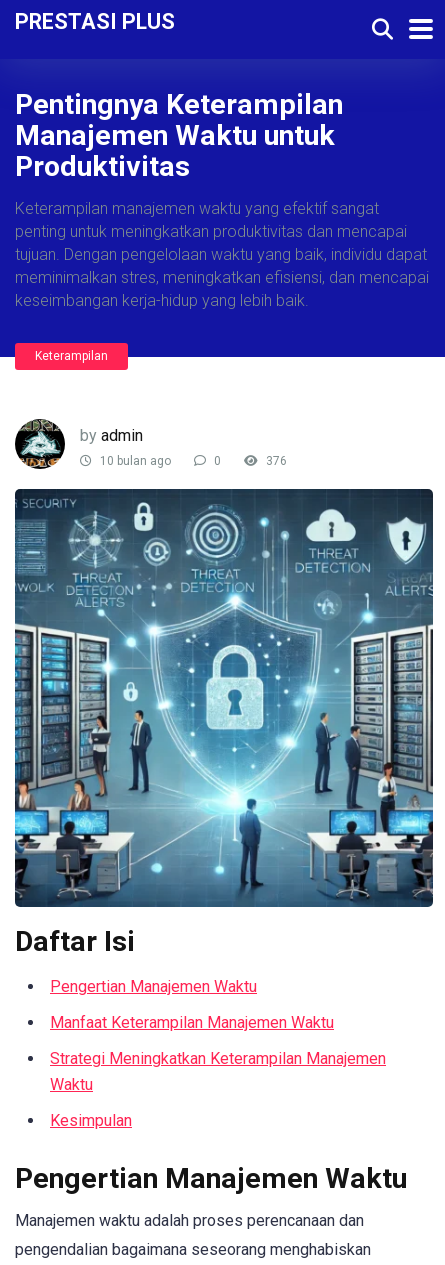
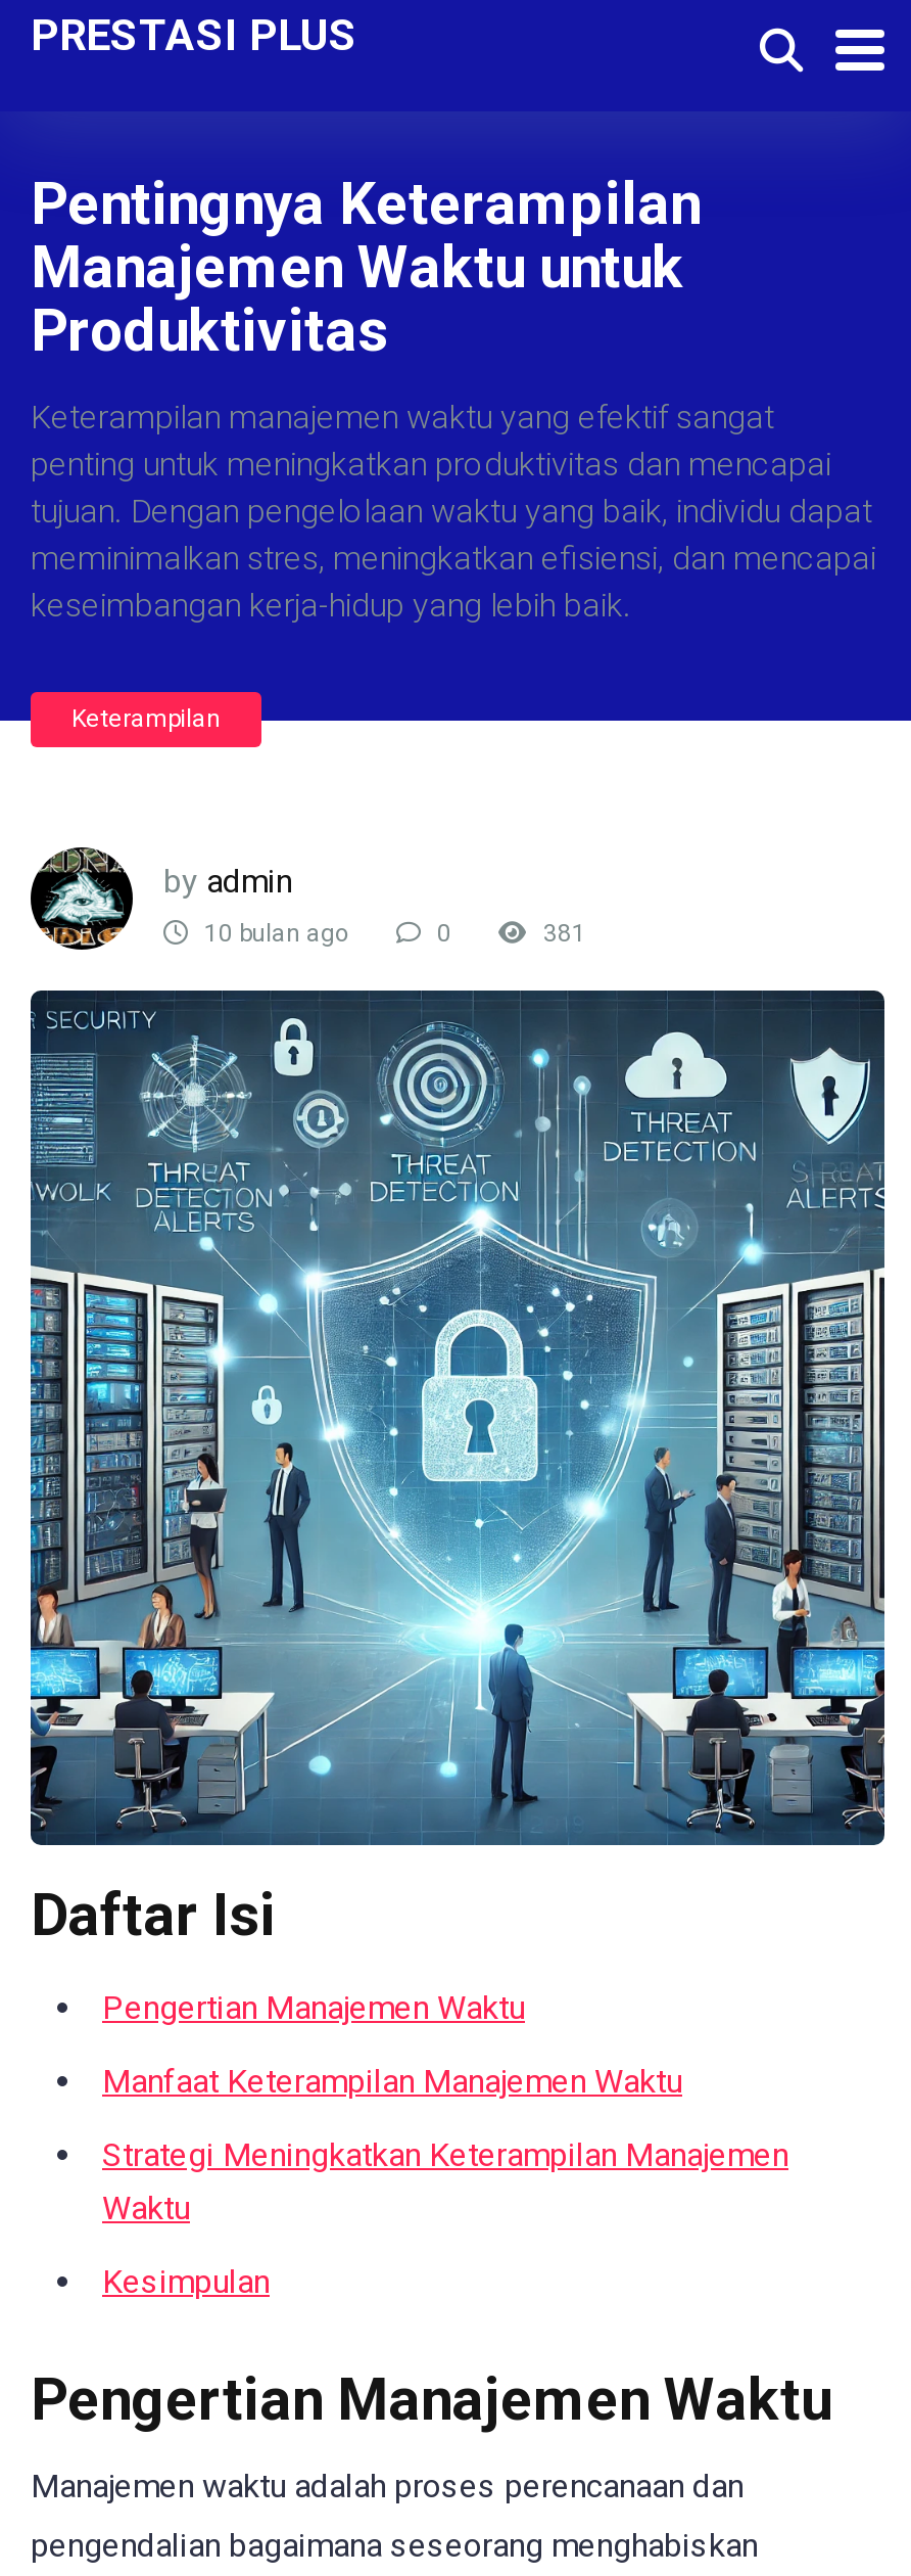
- 376
+ 381
